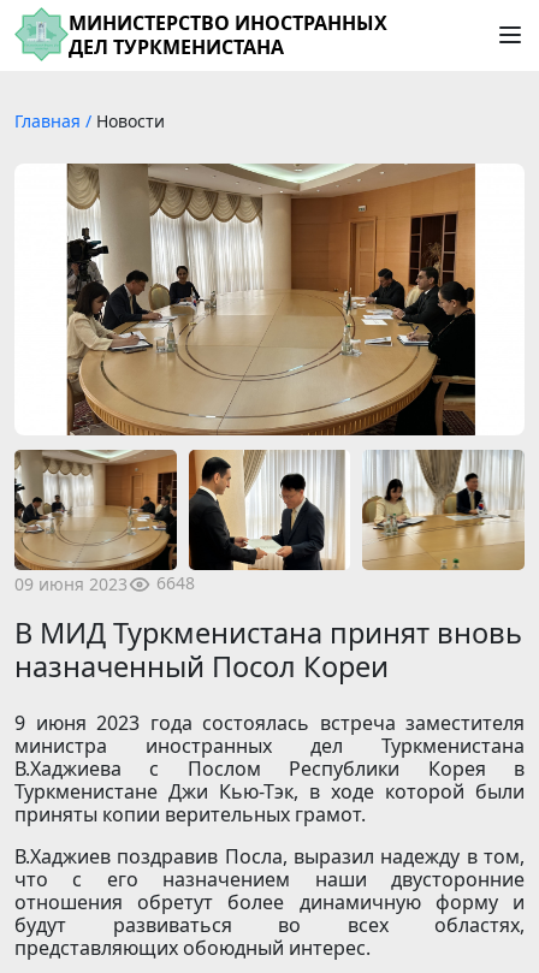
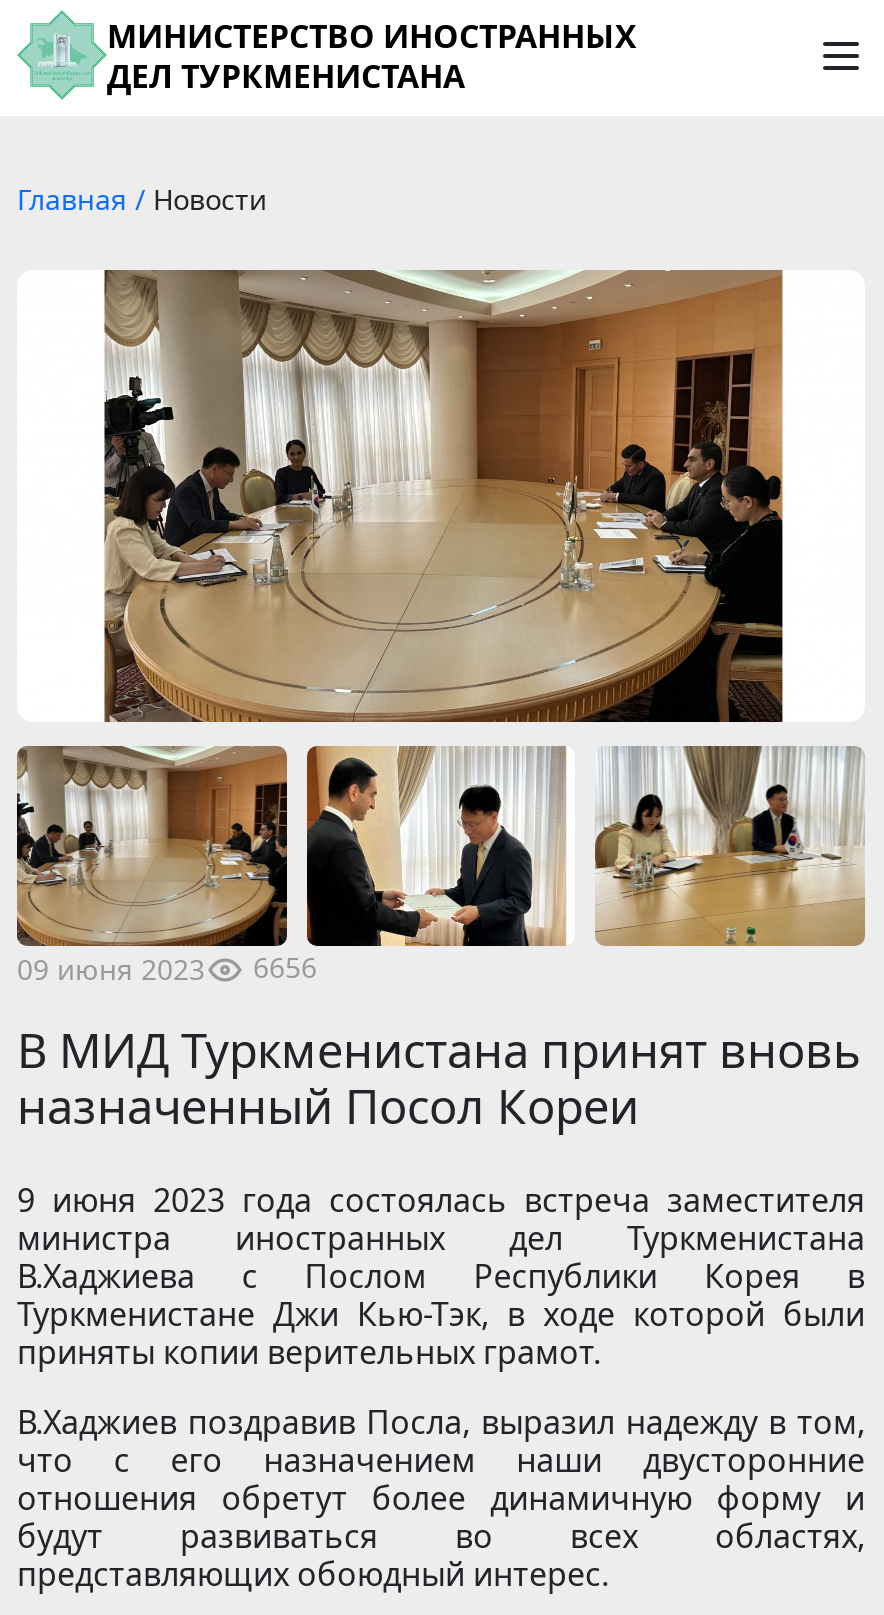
- 09 июня 2023 6648
+ 09 июня 2023 6656
